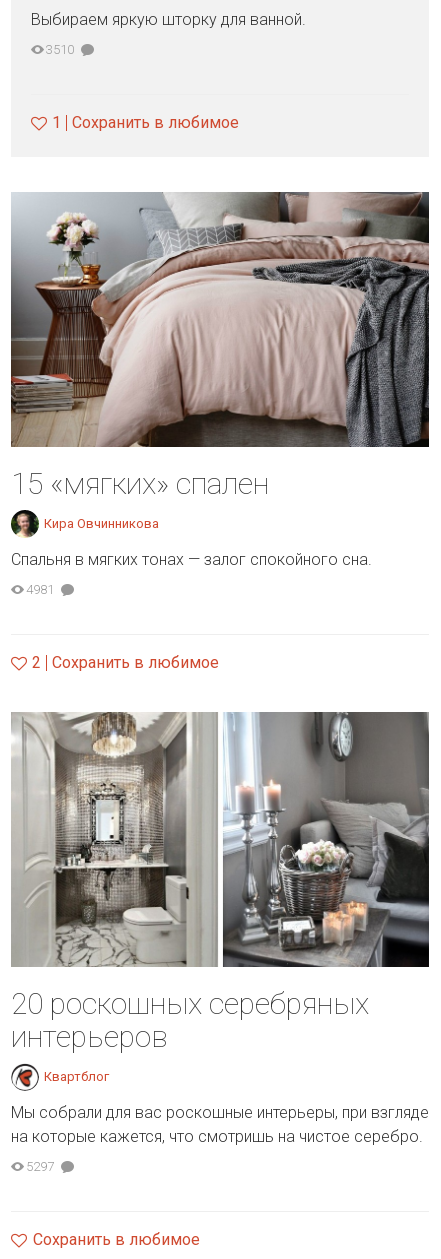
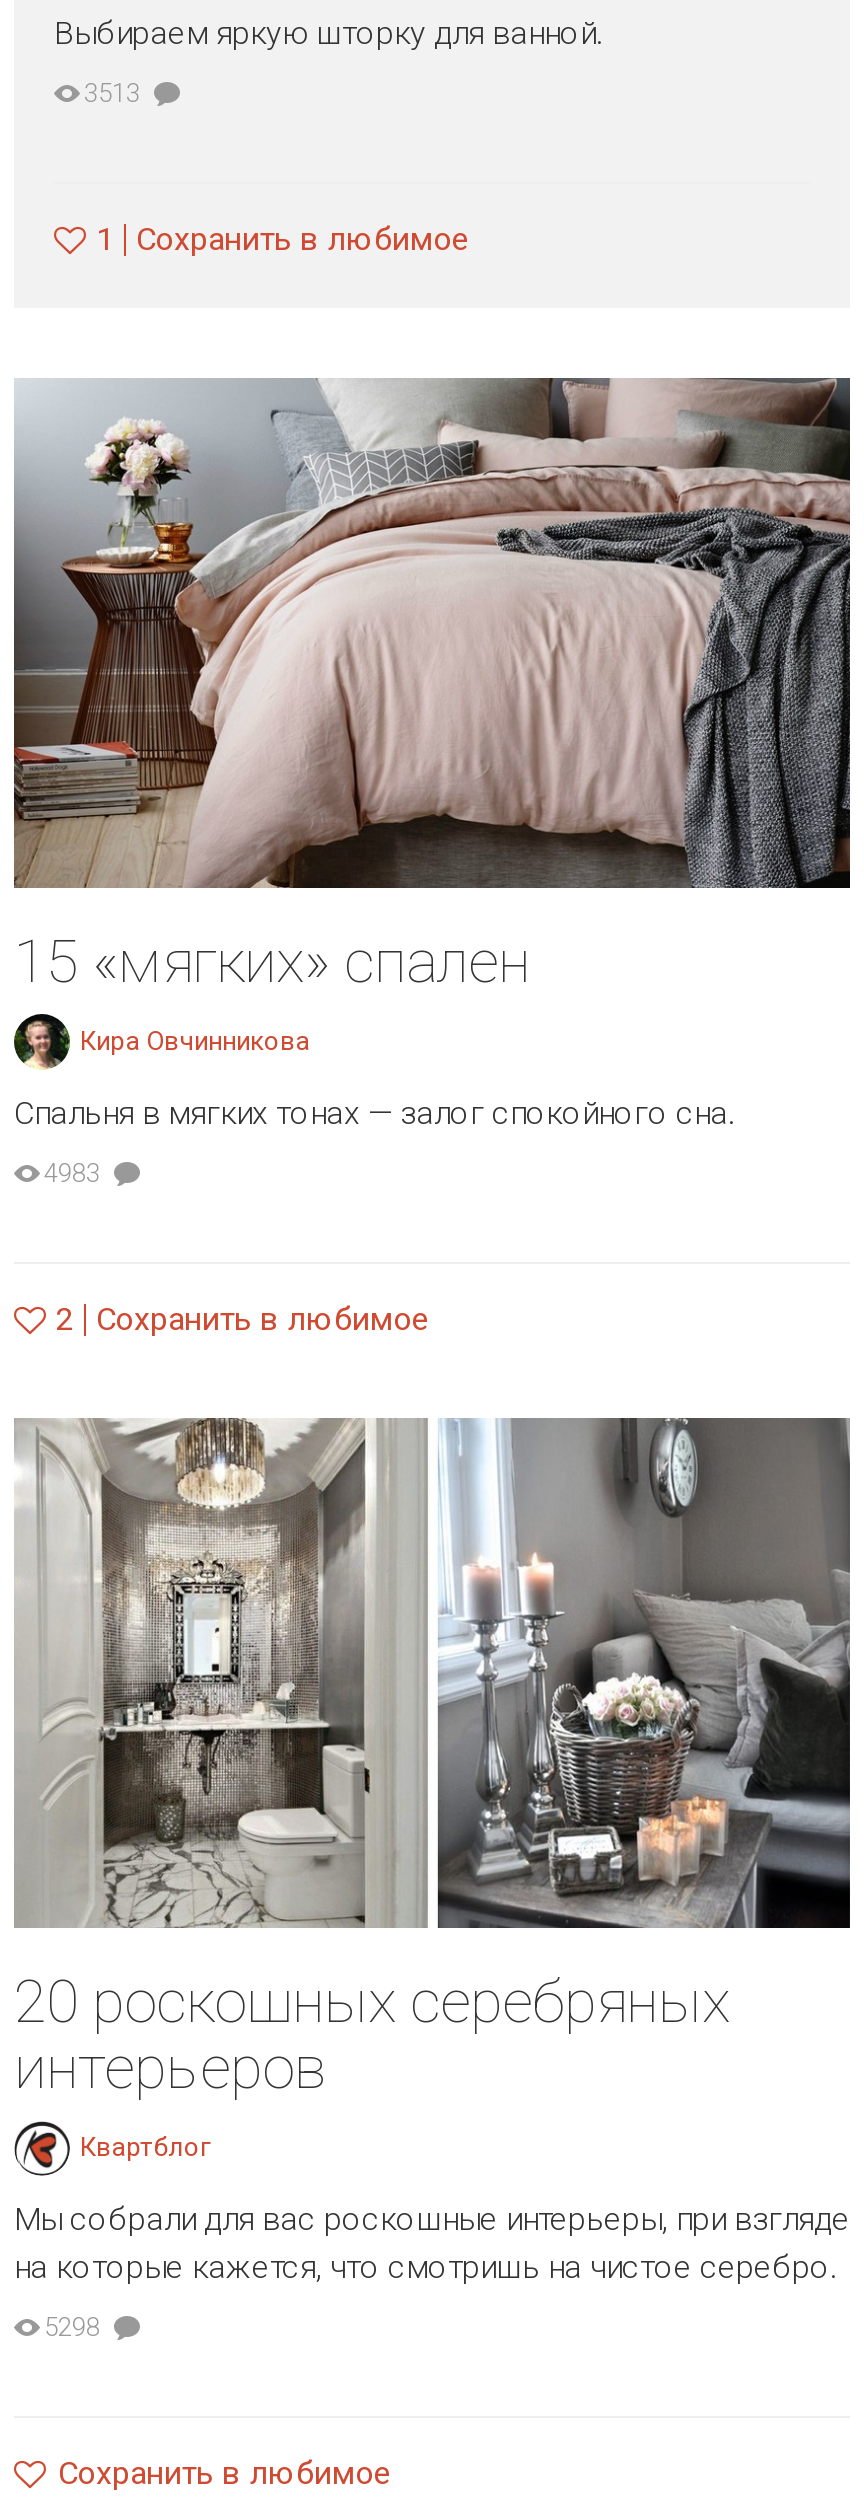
- 3510
+ 3513

- 4981
+ 4983

- 5297
+ 5298
